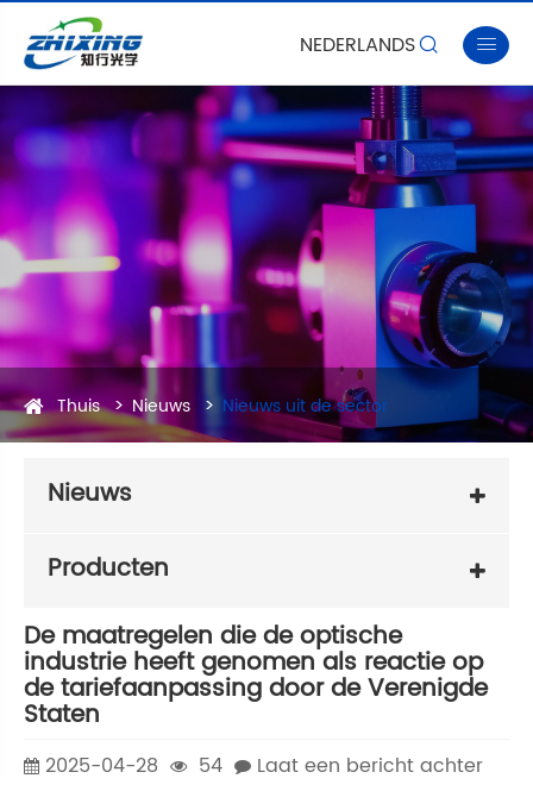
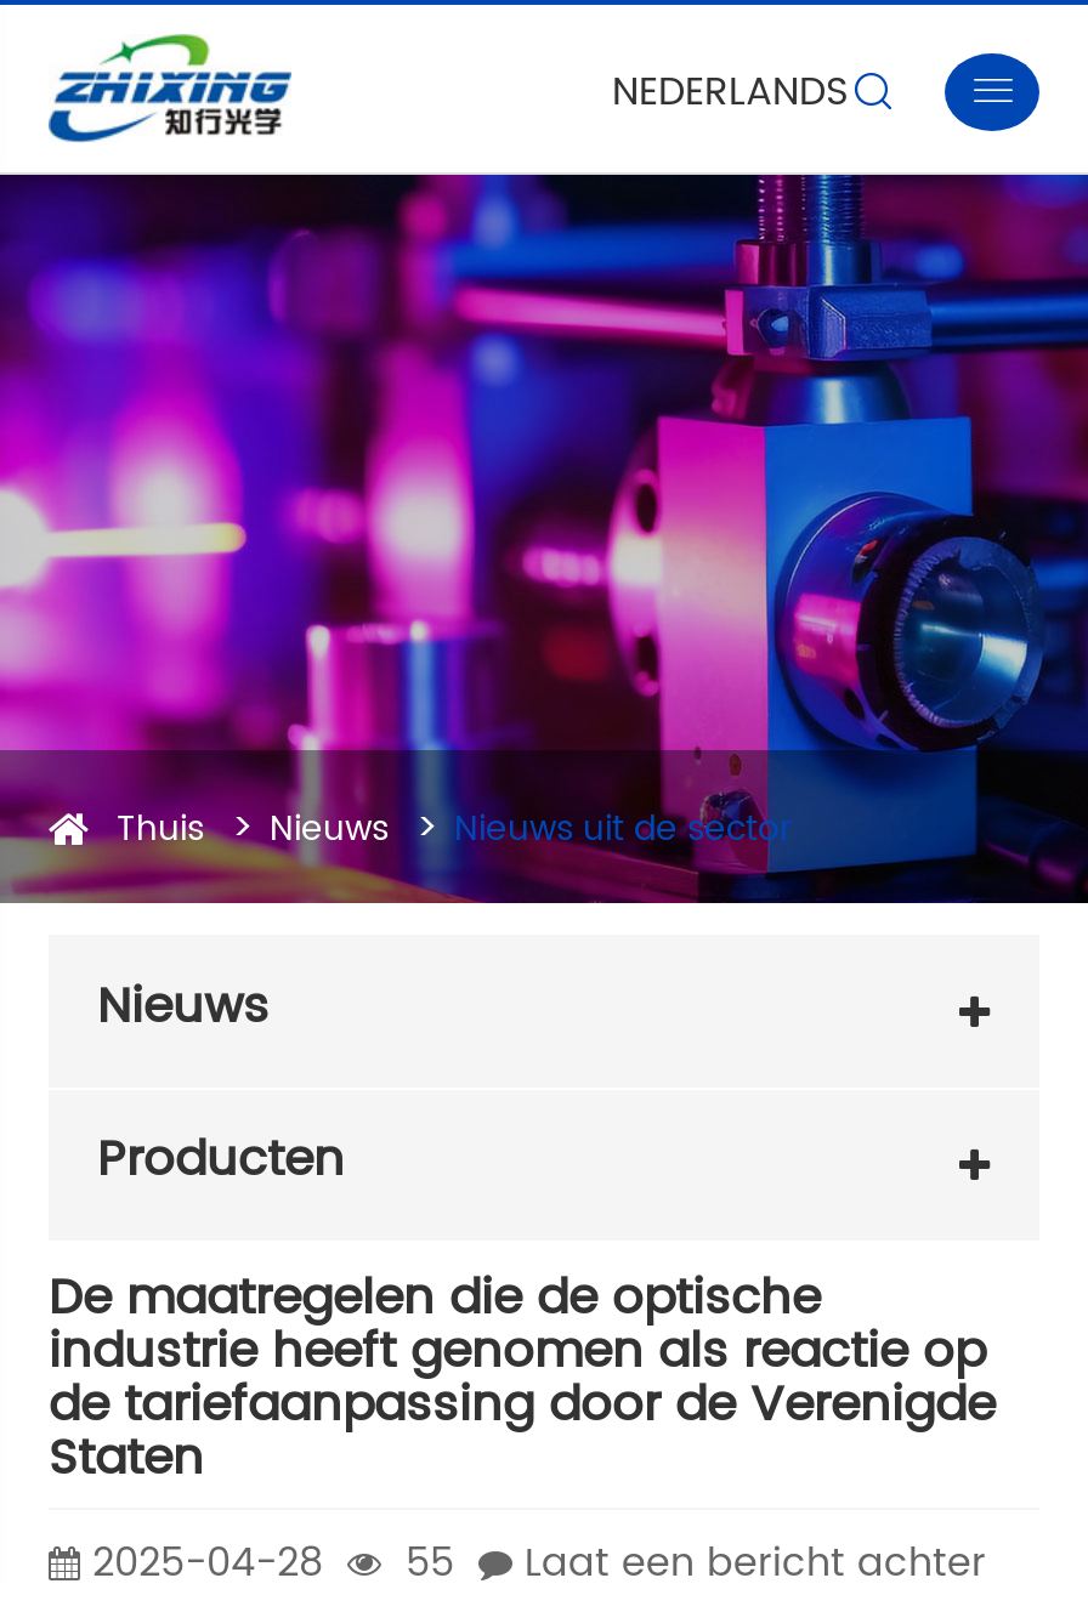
- 2025-04-28 54 Laat een bericht achter
+ 2025-04-28 55 Laat een bericht achter
